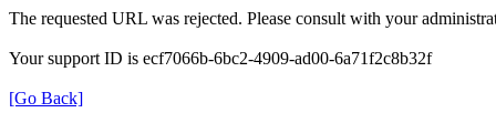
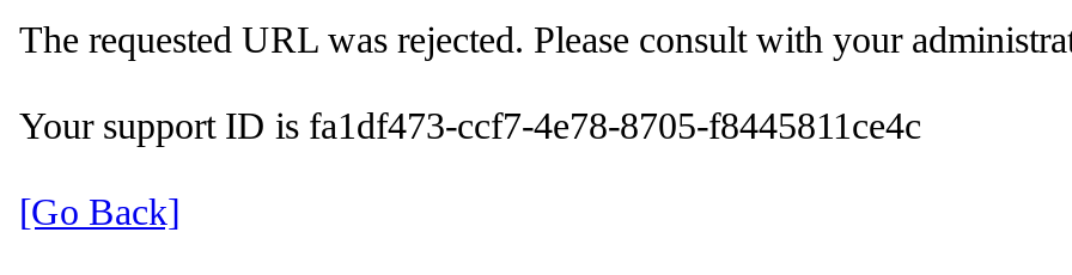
- Your support ID is ecf7066b-6bc2-4909-ad00-6a71f2c8b32f
+ Your support ID is fa1df473-ccf7-4e78-8705-f8445811ce4c
